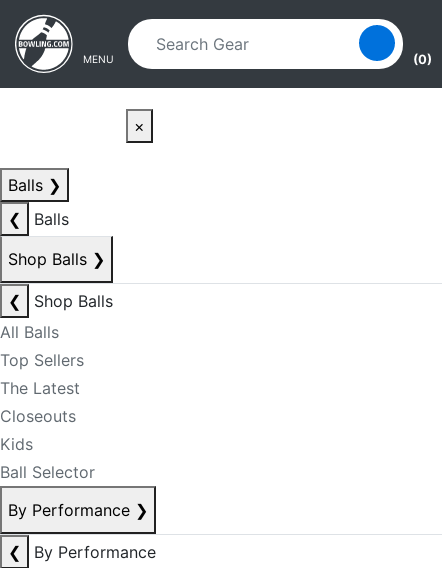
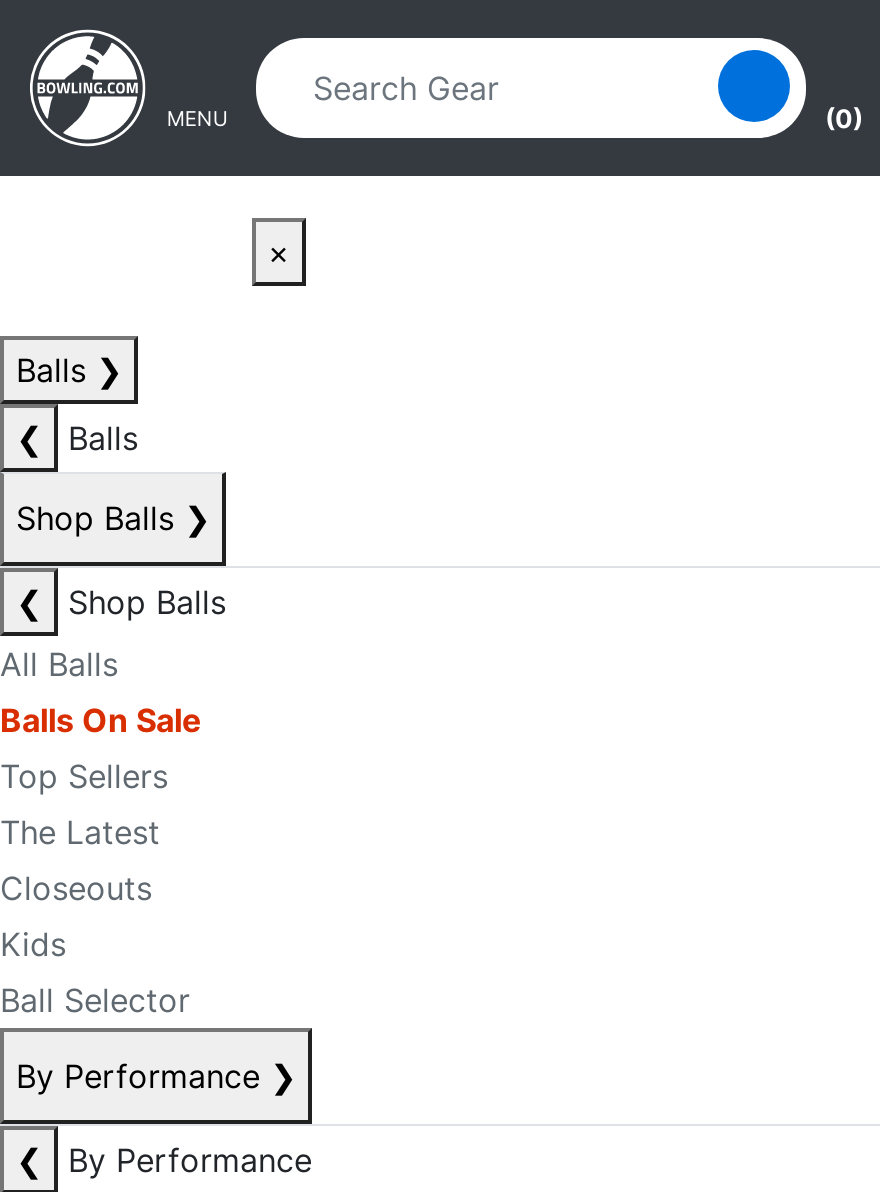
+ Balls On Sale
